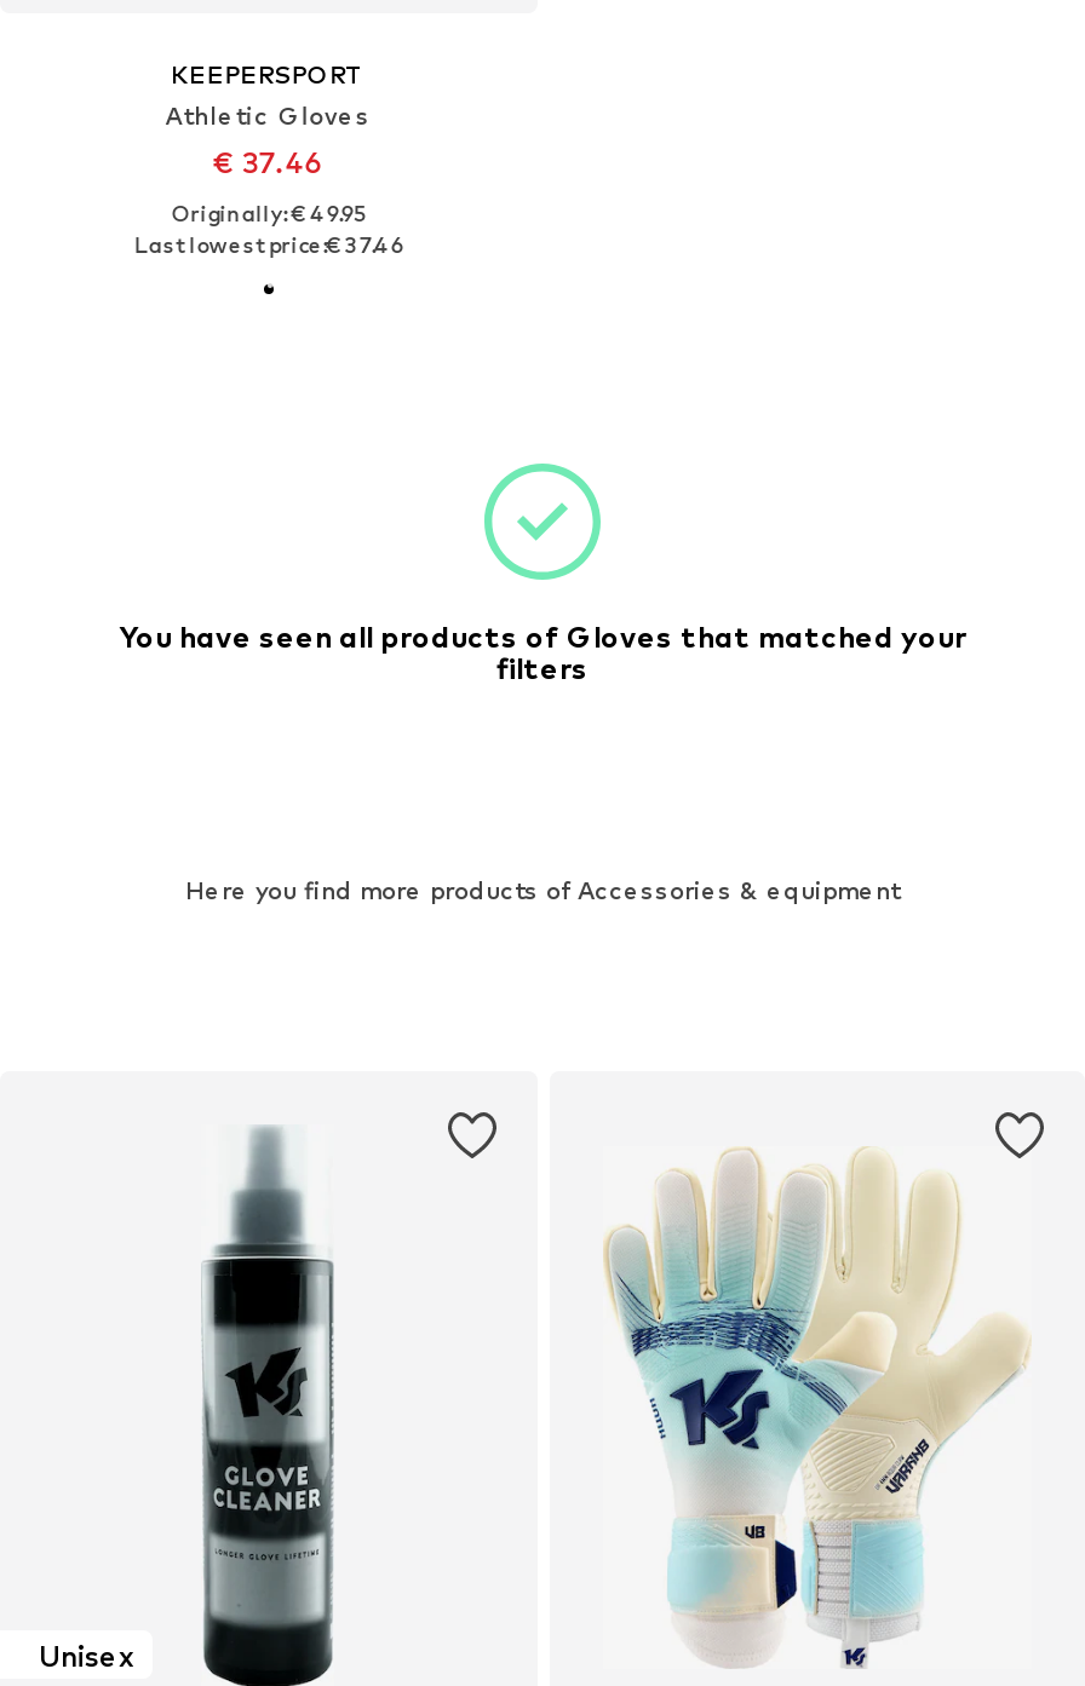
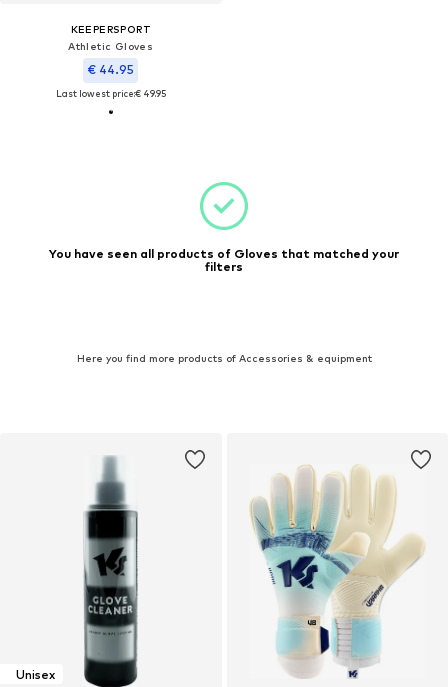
- € 37.46
+ € 44.95

- Originally: € 49.95
- Last lowest price:€ 37.46
+ Last lowest price:€ 49.95
